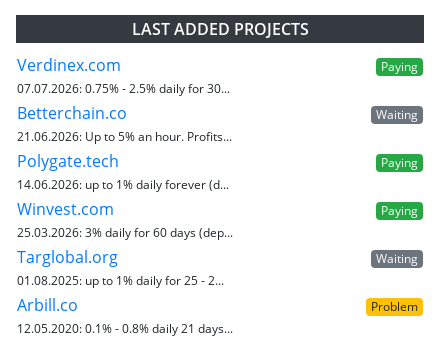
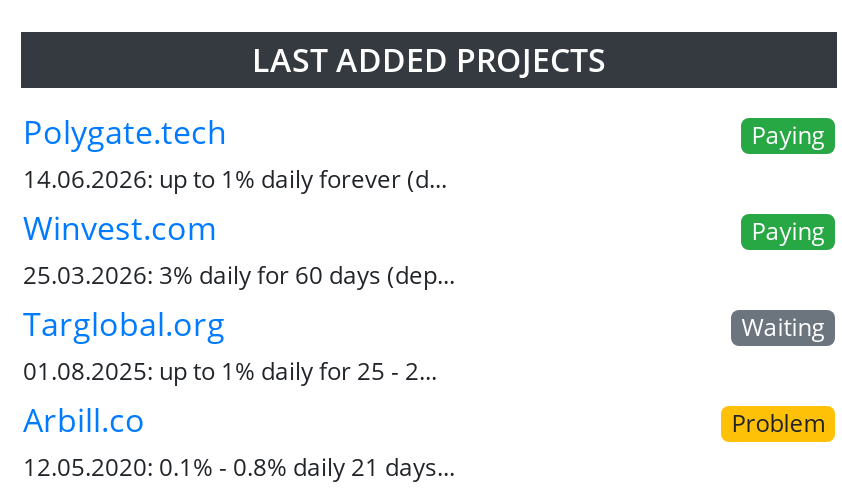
- Verdinex.com
- Paying
- 07.07.2026: 0.75% - 2.5% daily for 30...
- Betterchain.co
- Waiting
- 21.06.2026: Up to 5% an hour. Profits...
